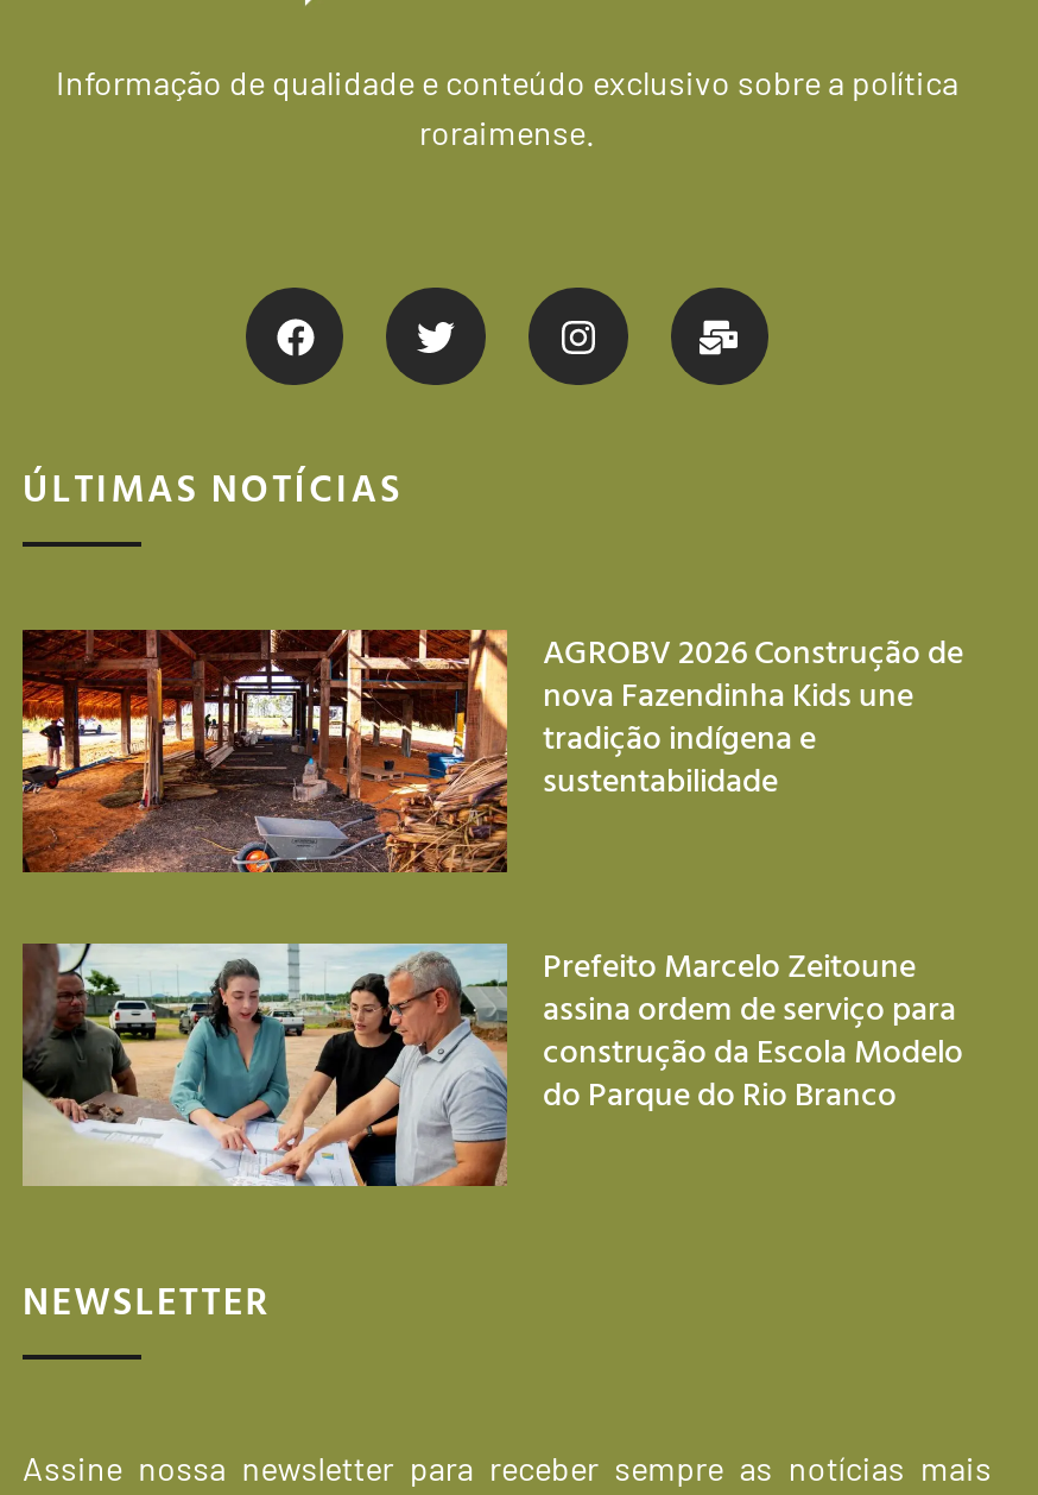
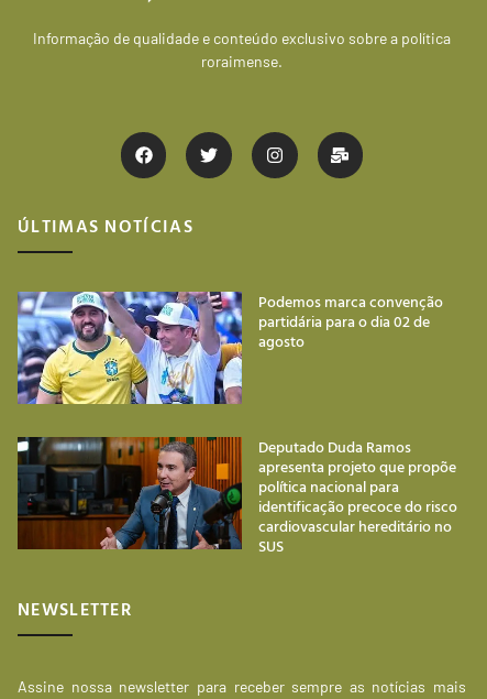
- [image]
- AGROBV 2026 Construção de
- nova Fazendinha Kids une
- tradição indígena e
- sustentabilidade
+ [image]
+ Podemos marca convenção
+ partidária para o dia 02 de
+ agosto

- [image]
- Prefeito Marcelo Zeitoune
- assina ordem de serviço para
- construção da Escola Modelo
- do Parque do Rio Branco
+ [image]
+ Deputado Duda Ramos
+ apresenta projeto que propõe
+ política nacional para
+ identificação precoce do risco
+ cardiovascular hereditário no
+ SUS
